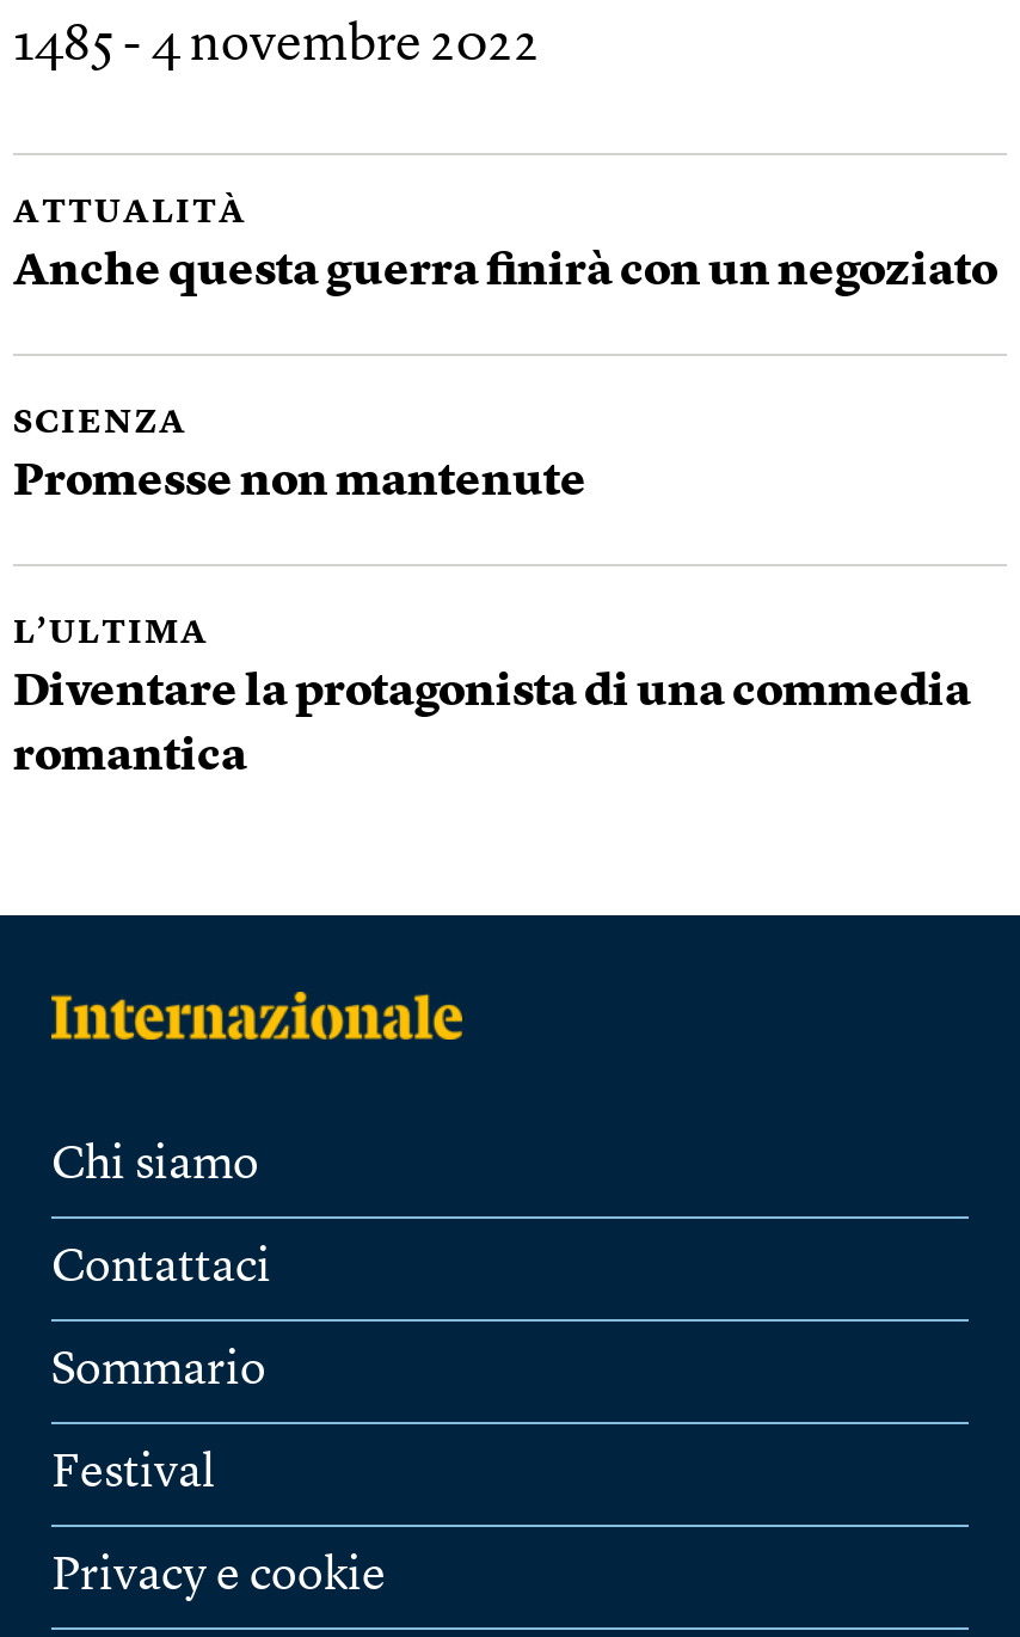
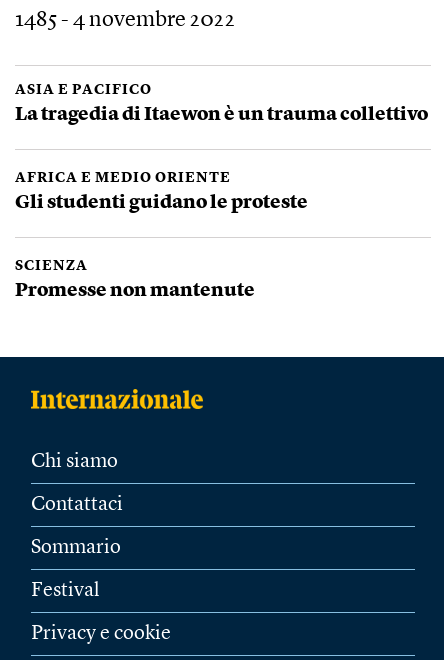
- ATTUALITÀ
- Anche questa guerra finirà con un negoziato
+ ASIA E PACIFICO
+ La tragedia di Itaewon è un trauma collettivo
+ AFRICA E MEDIO ORIENTE
+ Gli studenti guidano le proteste

moved down: SCIENZA | Promesse non mantenute

- L’ULTIMA
- Diventare la protagonista di una commedia
- romantica
